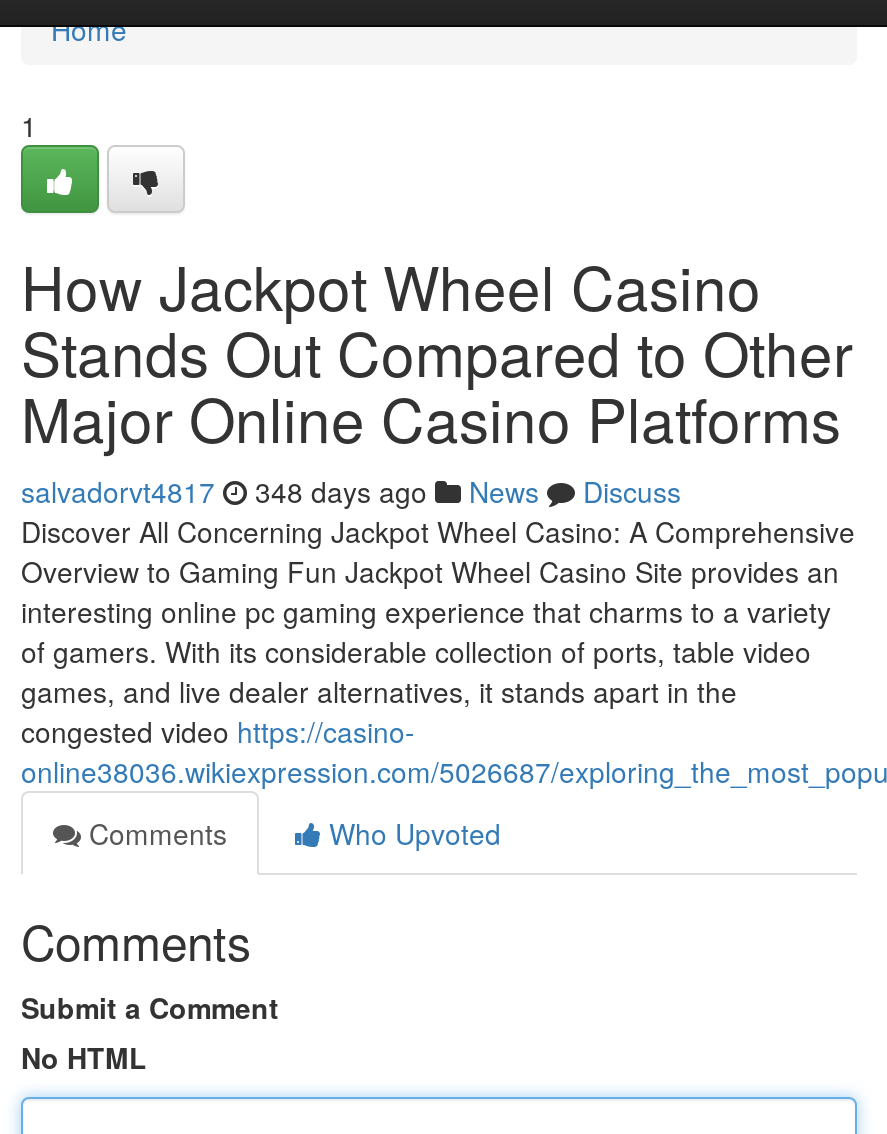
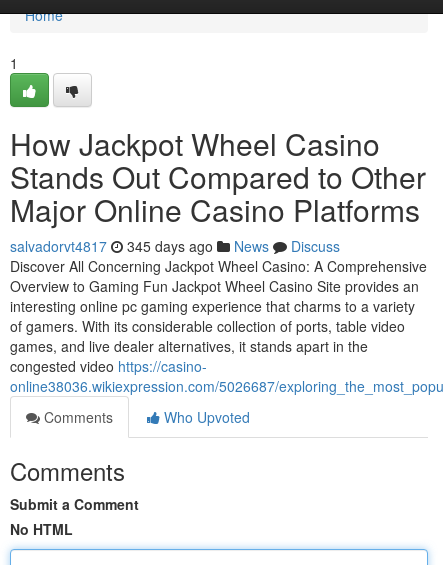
- salvadorvt4817 348 days ago News Discuss
+ salvadorvt4817 345 days ago News Discuss
